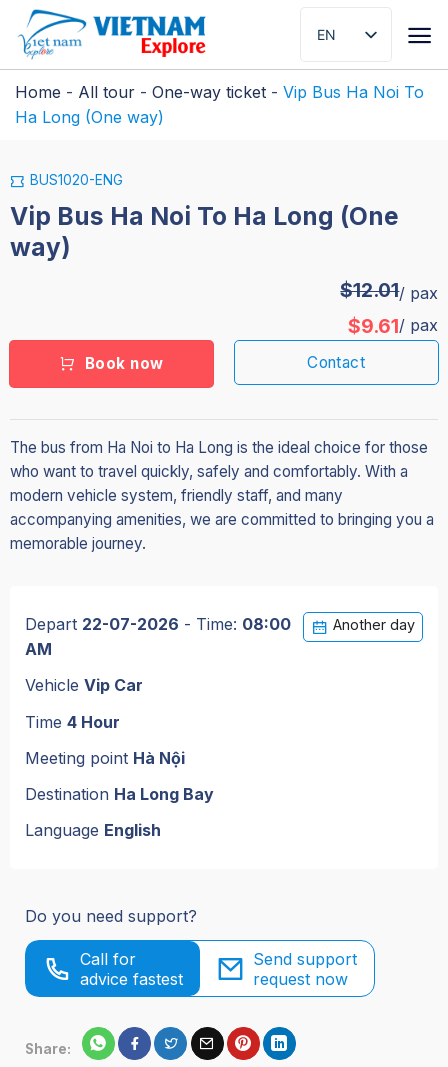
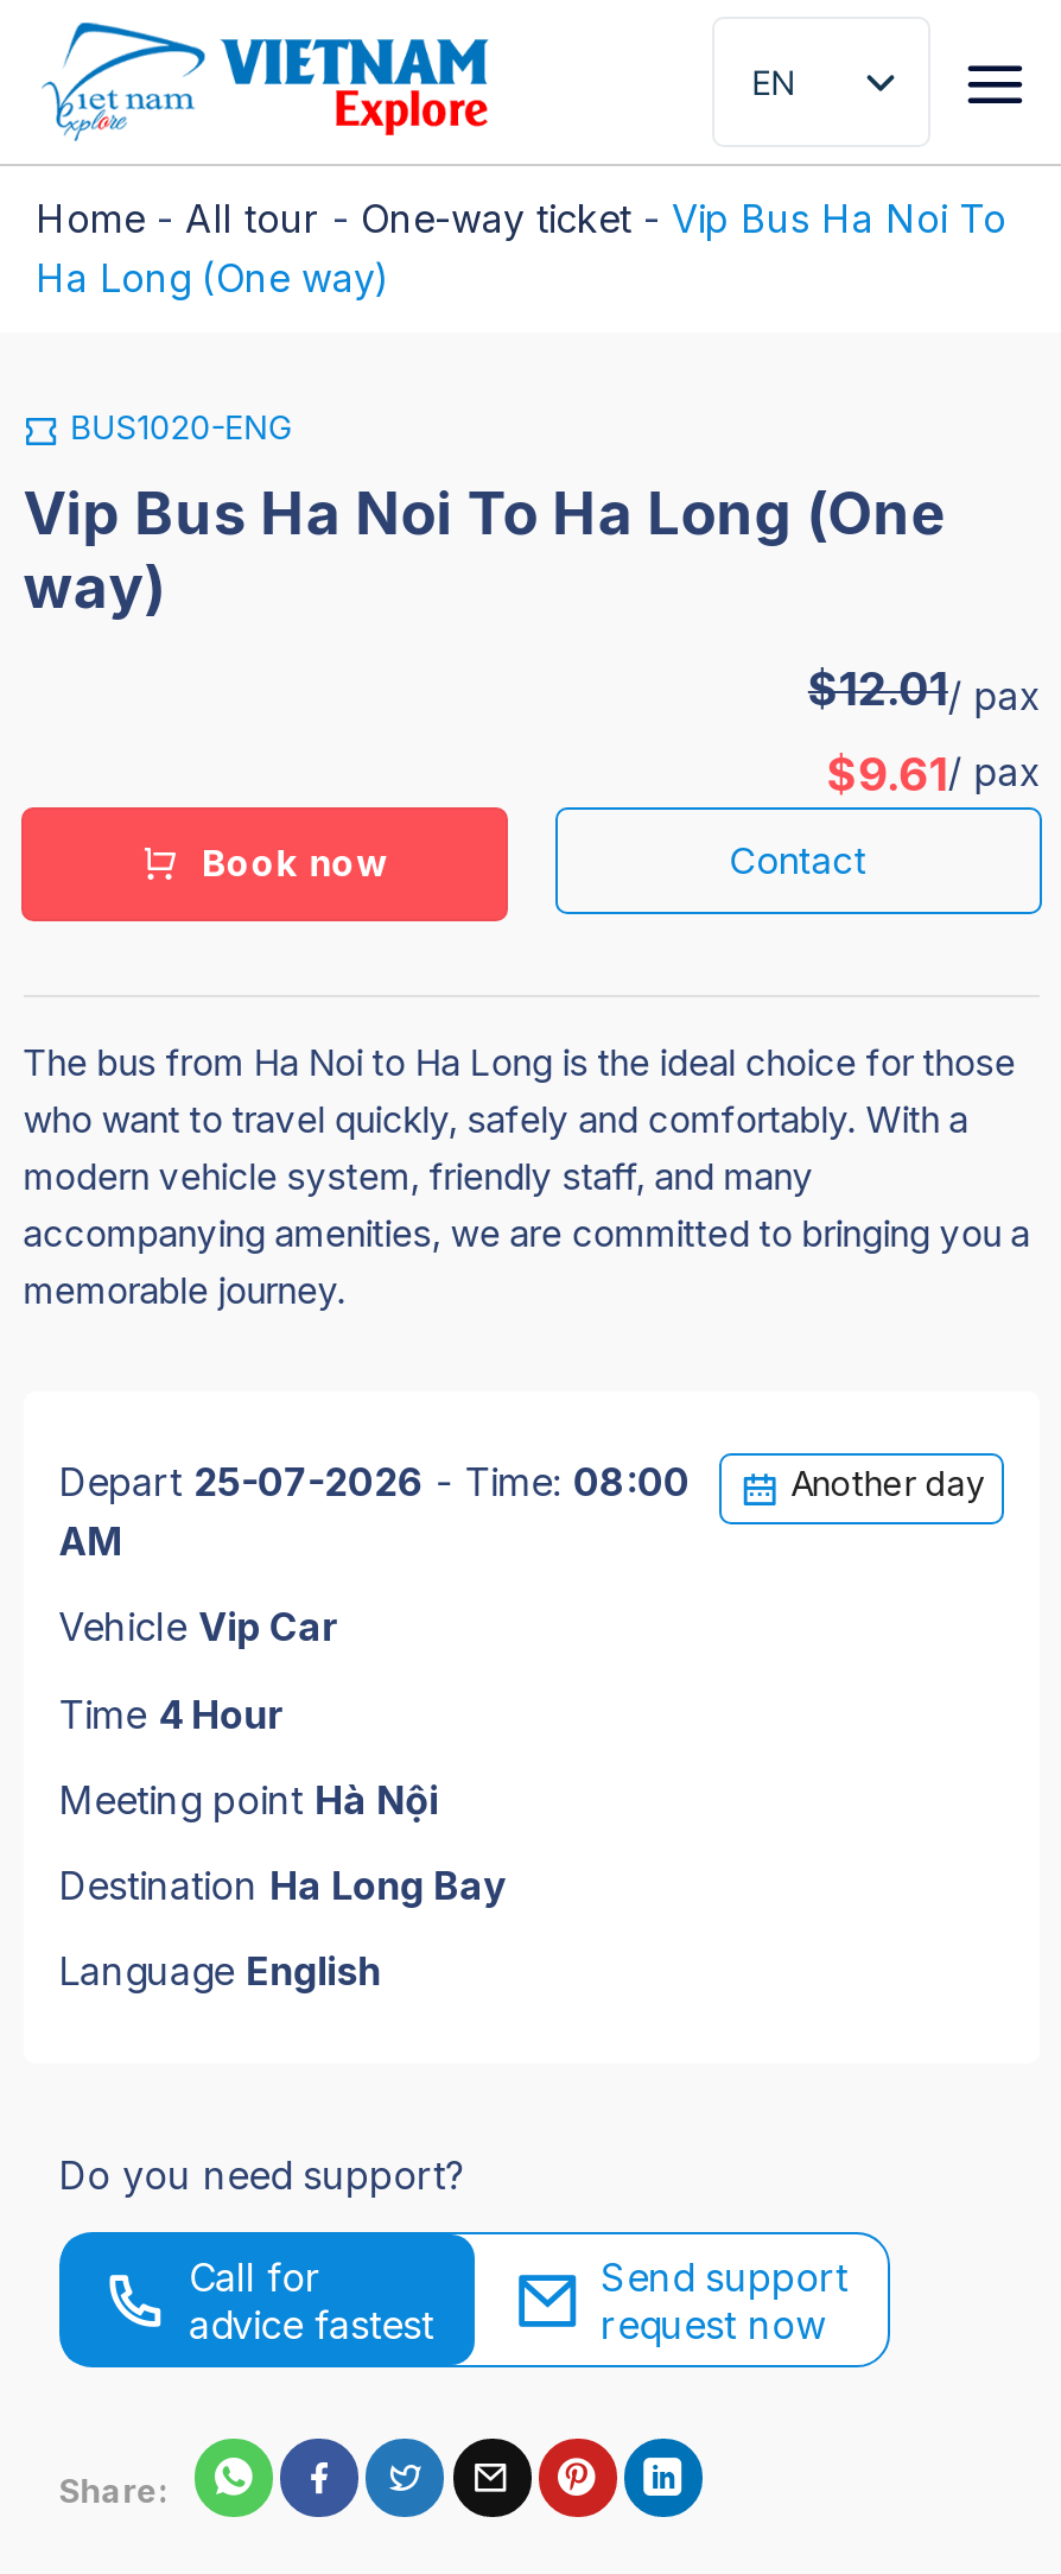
- Depart 22-07-2026 - Time: 08:00
+ Depart 25-07-2026 - Time: 08:00
